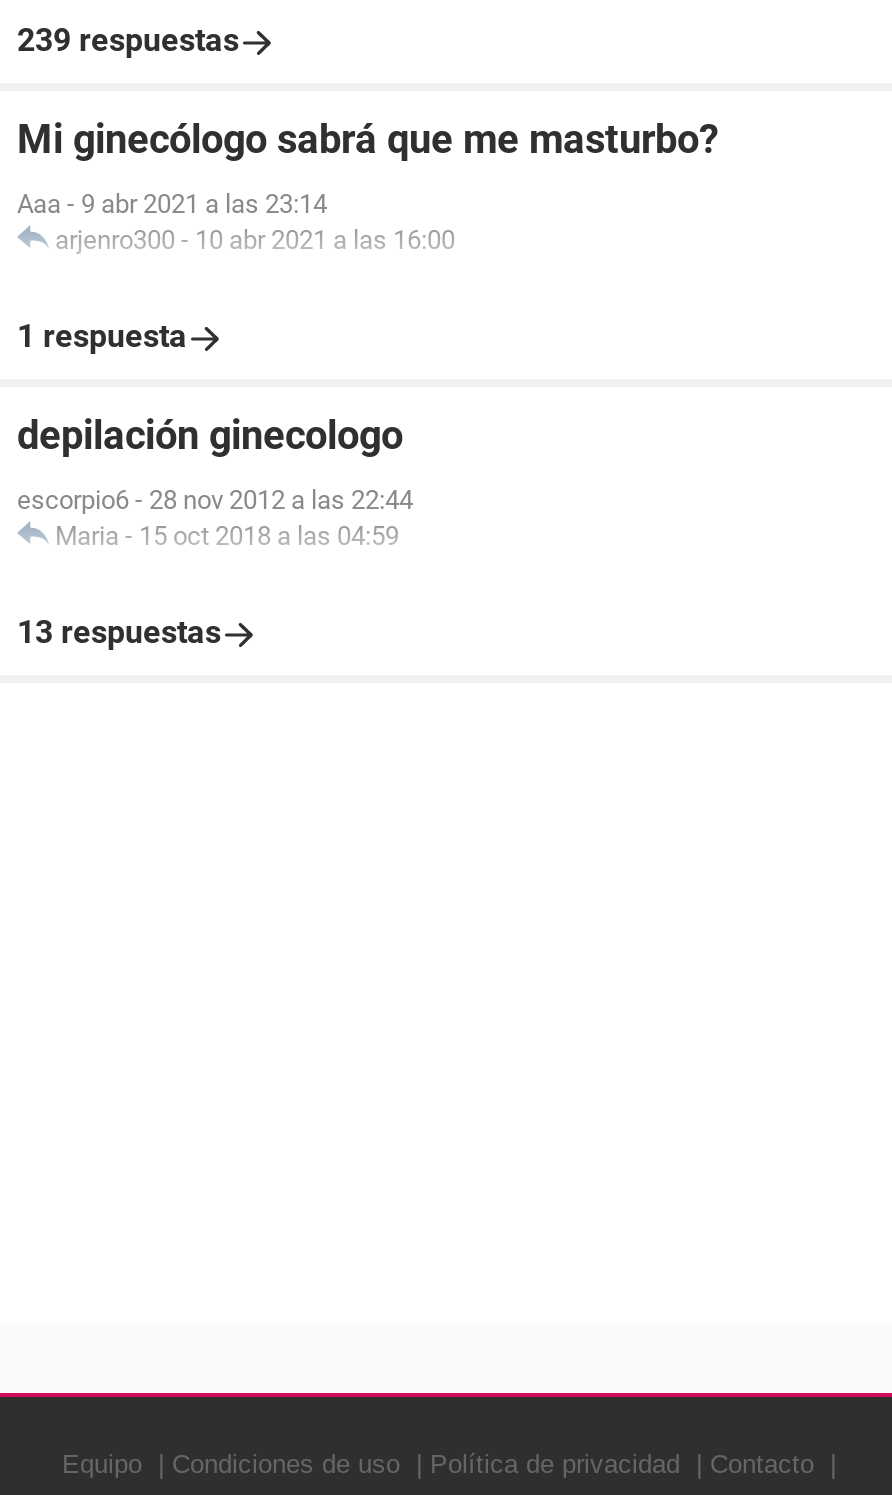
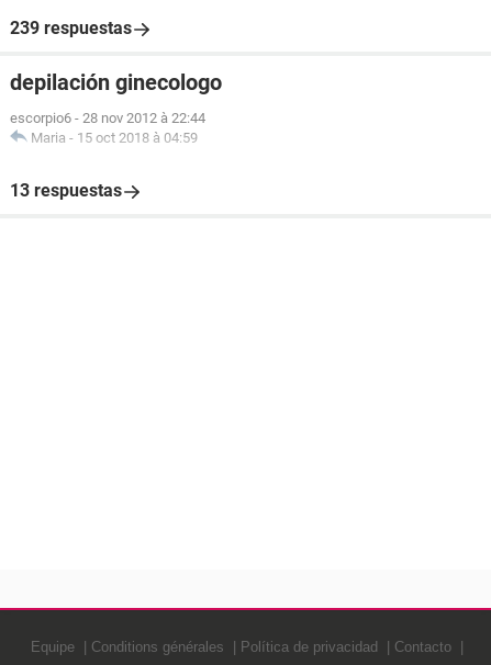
- Mi ginecólogo sabrá que me masturbo?
- Aaa - 9 abr 2021 a las 23:14
- arjenro300 - 10 abr 2021 a las 16:00
- 1 respuesta

- escorpio6 - 28 nov 2012 a las 22:44
- Maria - 15 oct 2018 a las 04:59
+ escorpio6 - 28 nov 2012 à 22:44
+ Maria - 15 oct 2018 à 04:59

- Equipo
- Condiciones de uso
+ Equipe
+ Conditions générales
